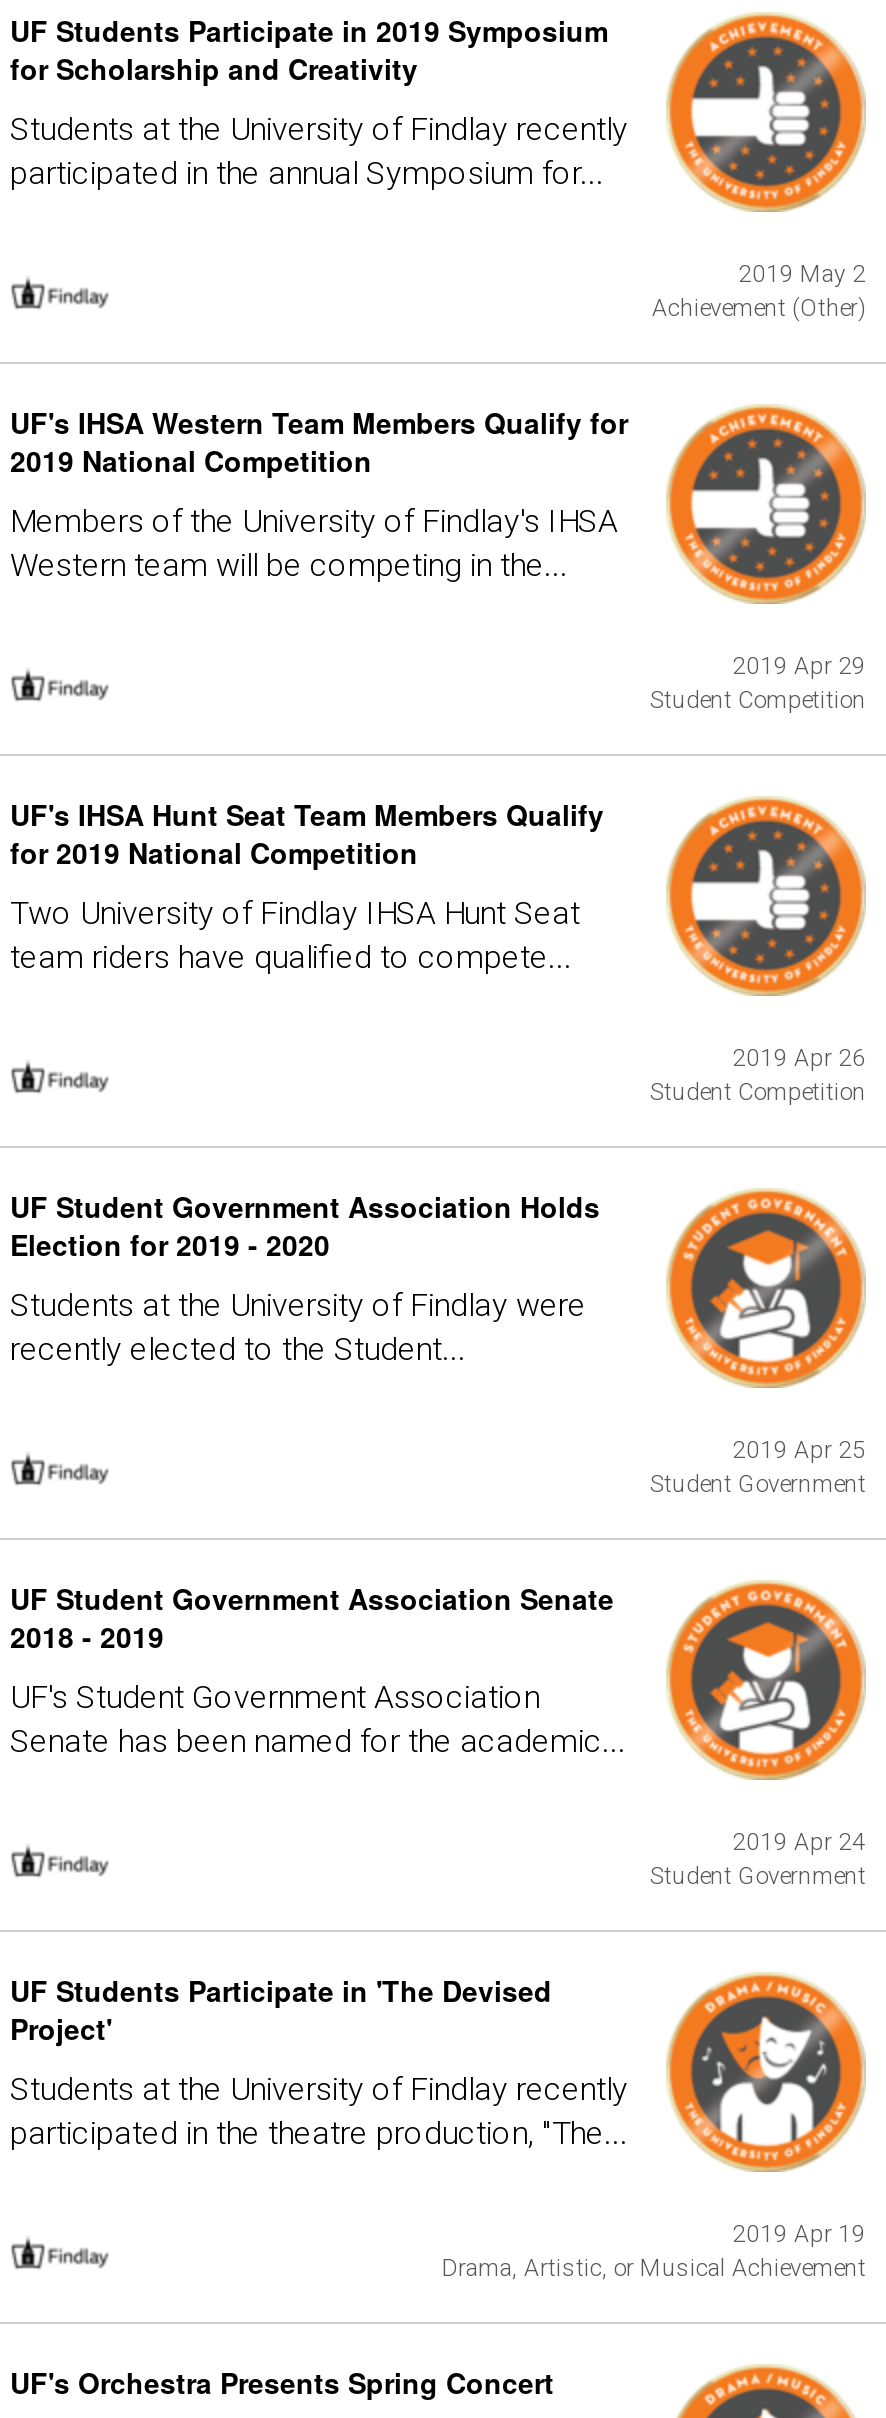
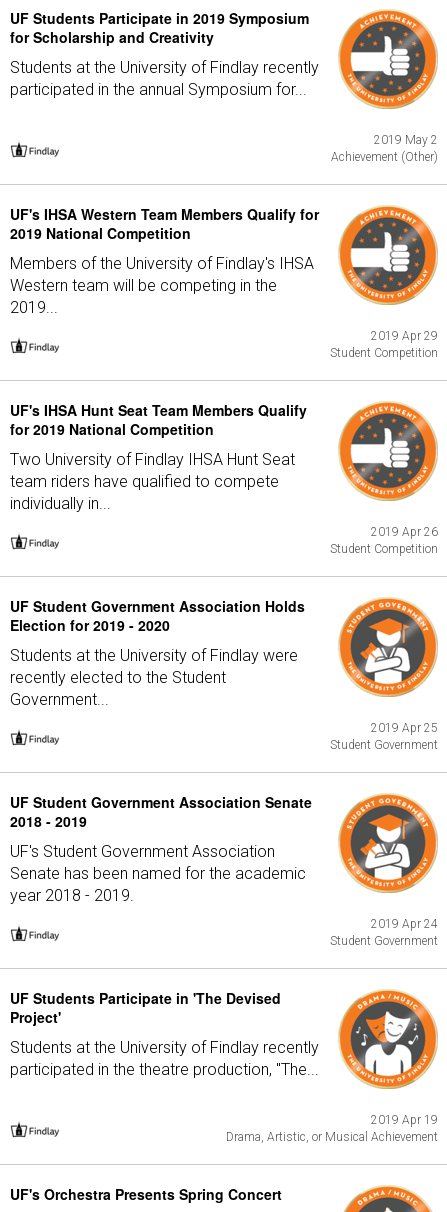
- Western team will be competing in the...
+ Western team will be competing in the
+ 2019...

- team riders have qualified to compete...
+ team riders have qualified to compete
+ individually in...

- recently elected to the Student...
+ recently elected to the Student
+ Government...

- Senate has been named for the academic...
+ Senate has been named for the academic
+ year 2018 - 2019.
